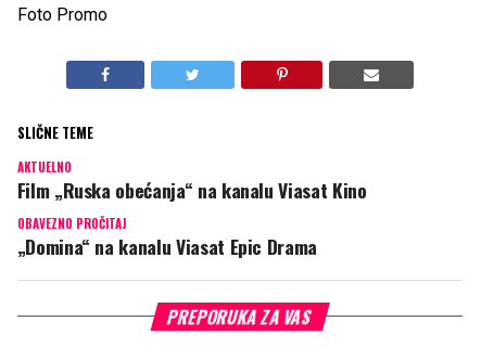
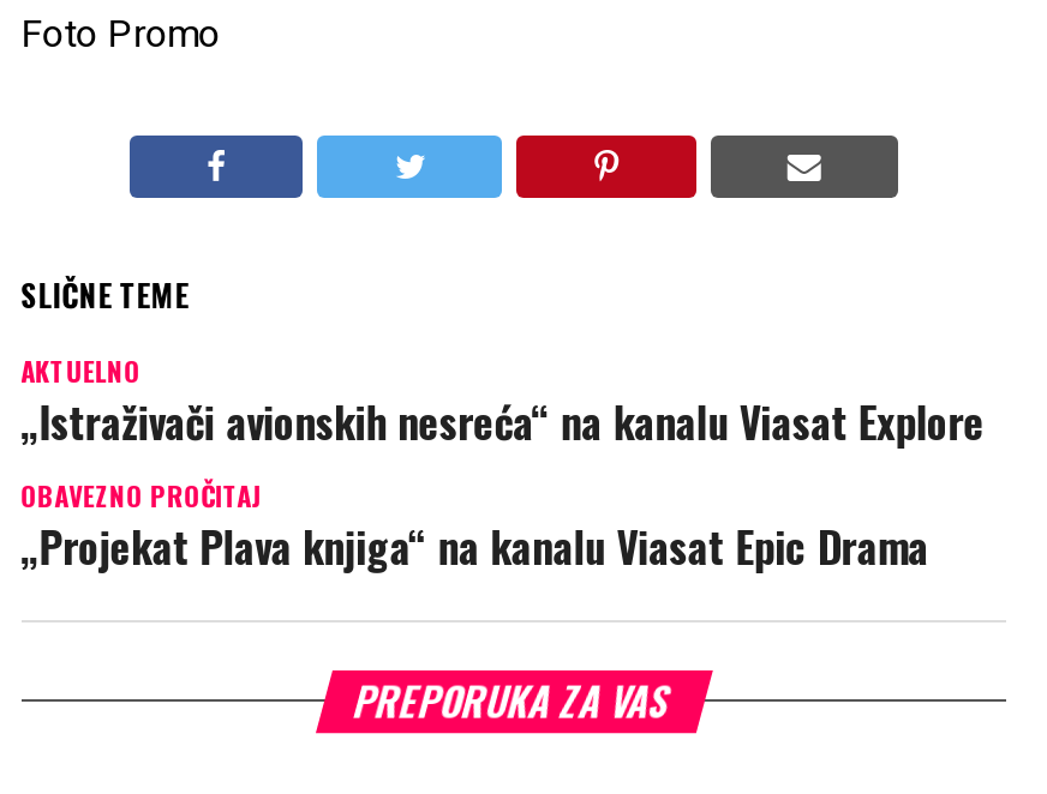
- Film „Ruska obećanja“ na kanalu Viasat Kino
+ „Istraživači avionskih nesreća“ na kanalu Viasat Explore

- „Domina“ na kanalu Viasat Epic Drama
+ „Projekat Plava knjiga“ na kanalu Viasat Epic Drama
